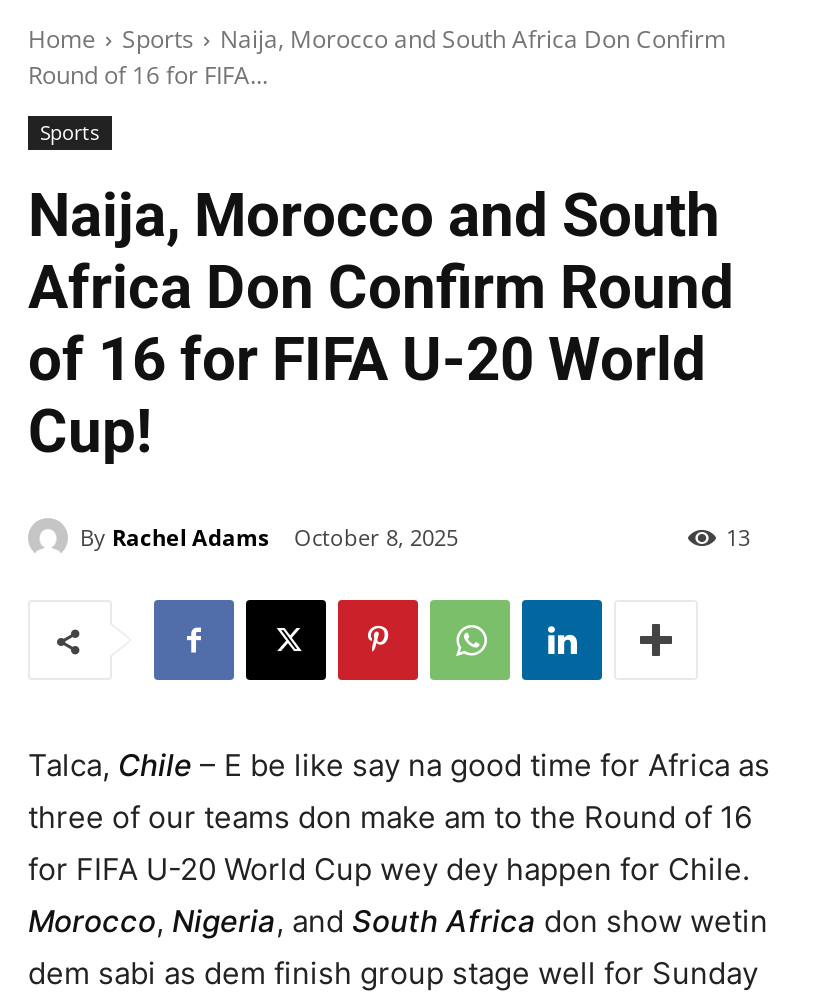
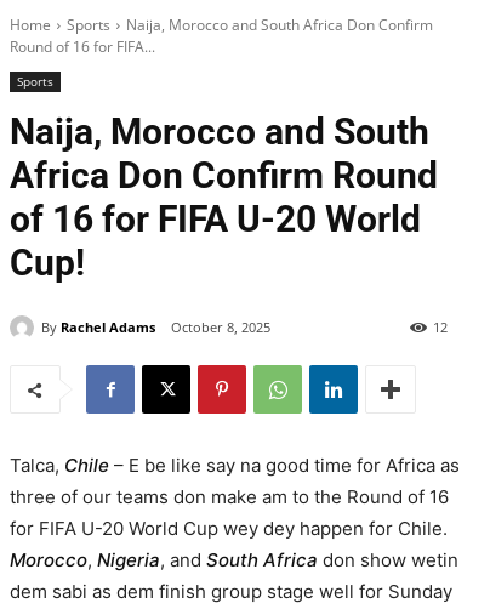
- 13
+ 12
